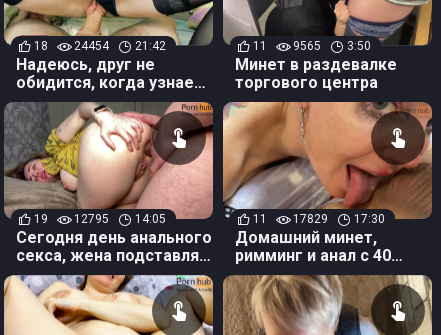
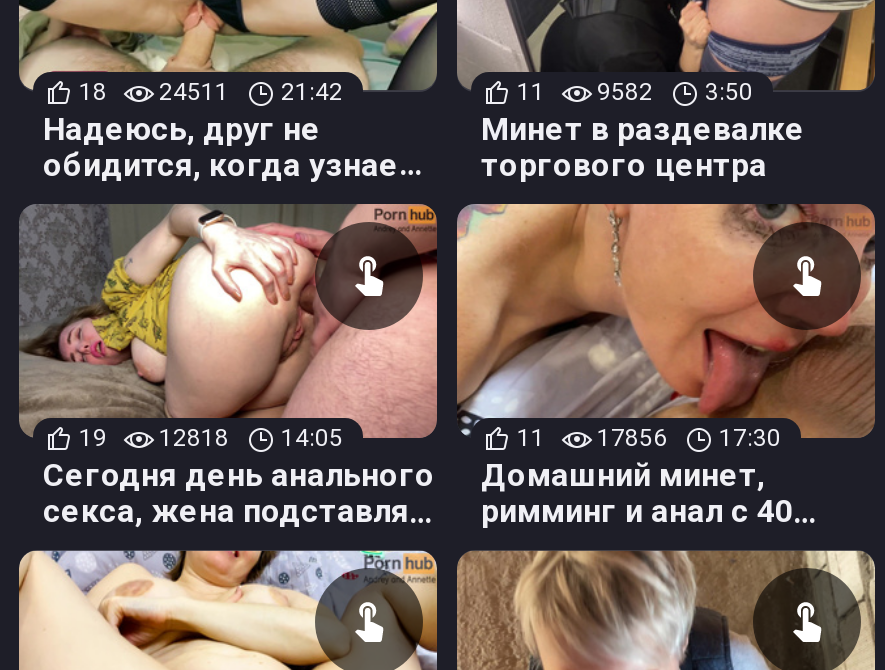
- 18 24454 21:42
+ 18 24511 21:42

- 11 9565 3:50
+ 11 9582 3:50

- 19 12795 14:05
+ 19 12818 14:05

- 11 17829 17:30
+ 11 17856 17:30
